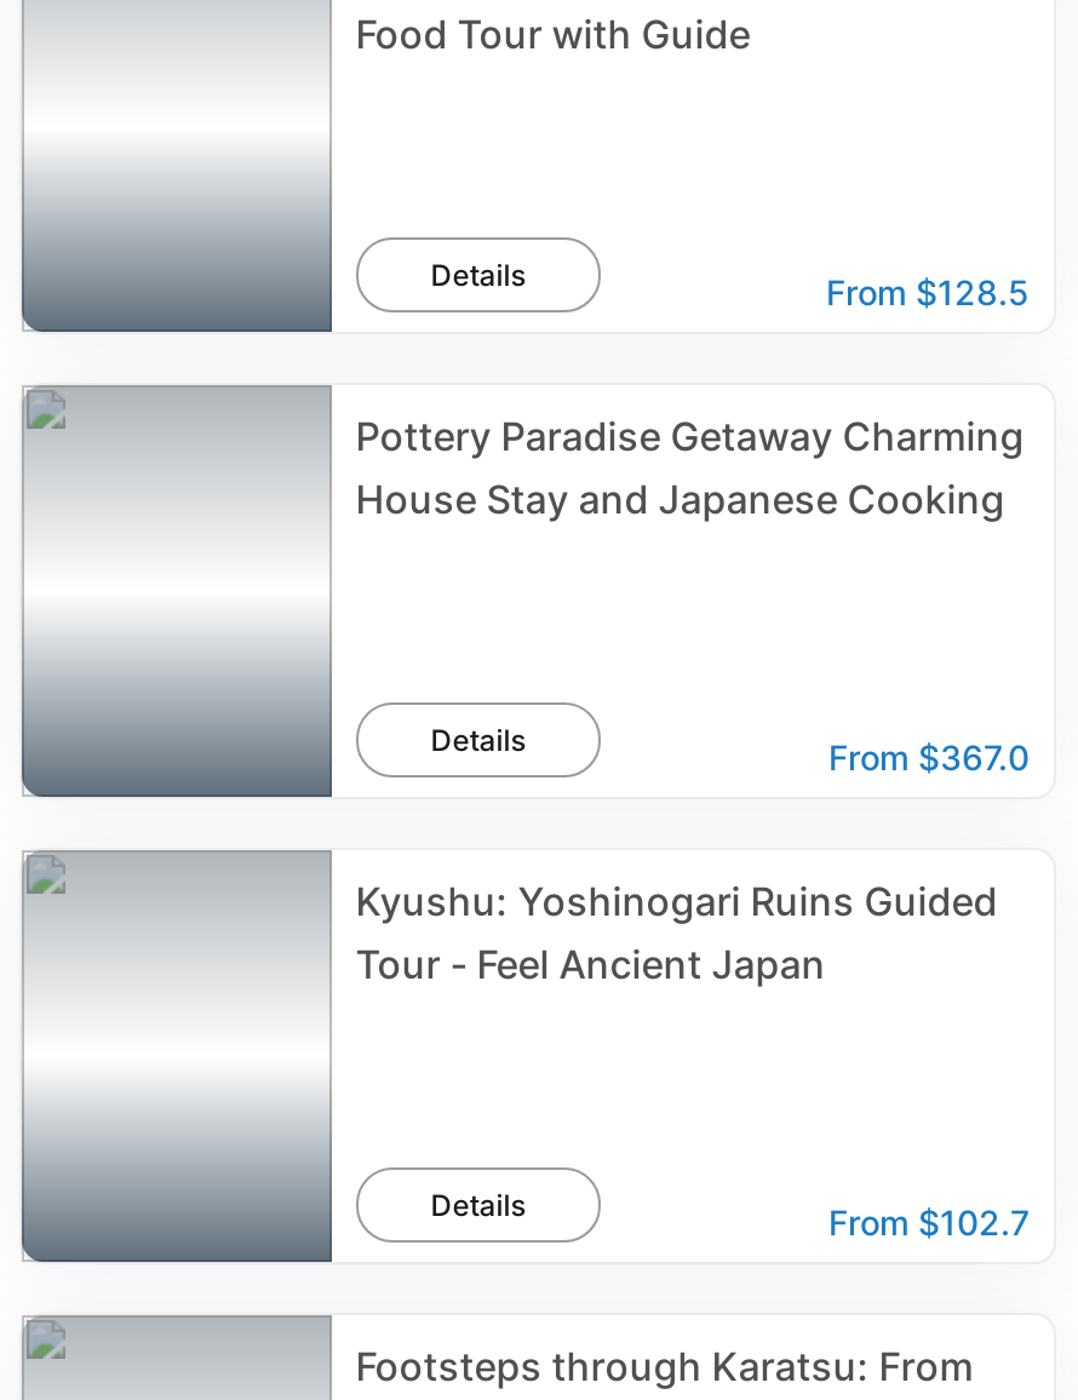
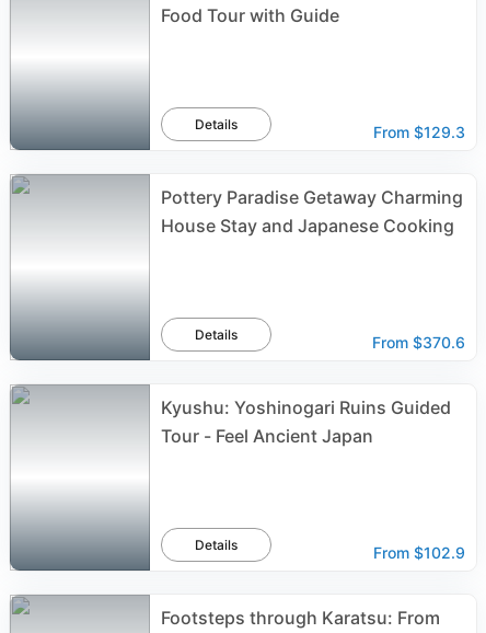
- From $128.5
+ From $129.3

- From $367.0
+ From $370.6

- From $102.7
+ From $102.9
